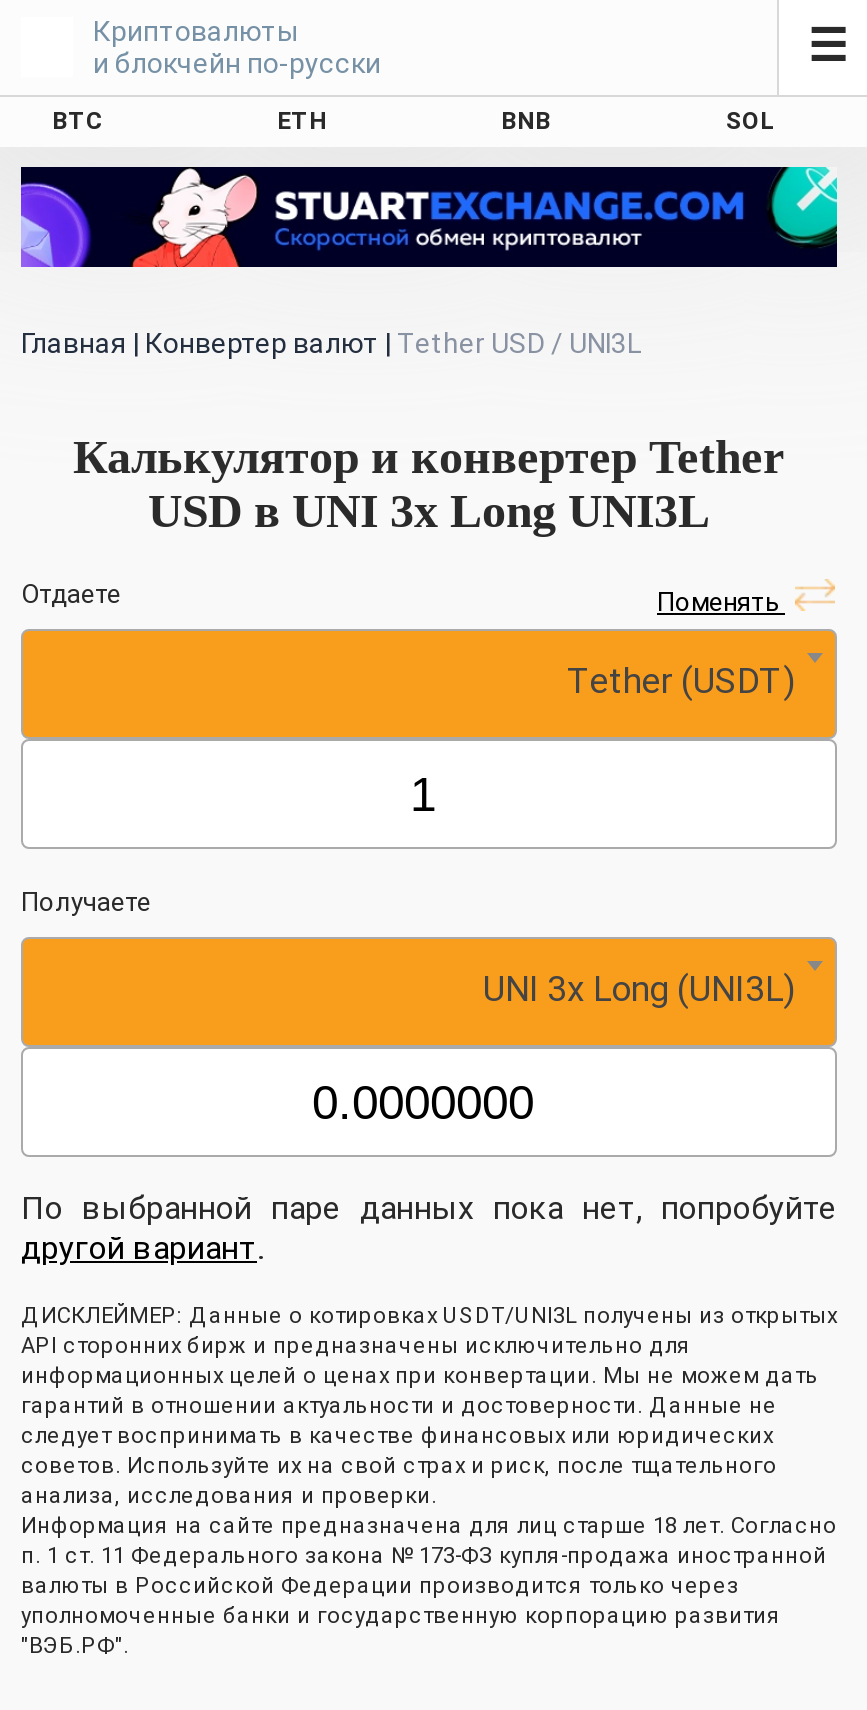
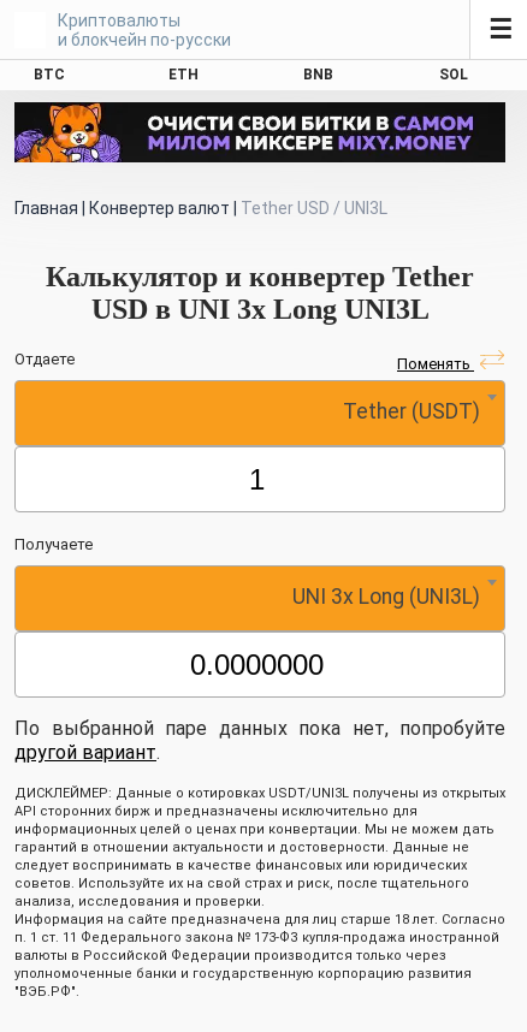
- [image]
+ [image]
